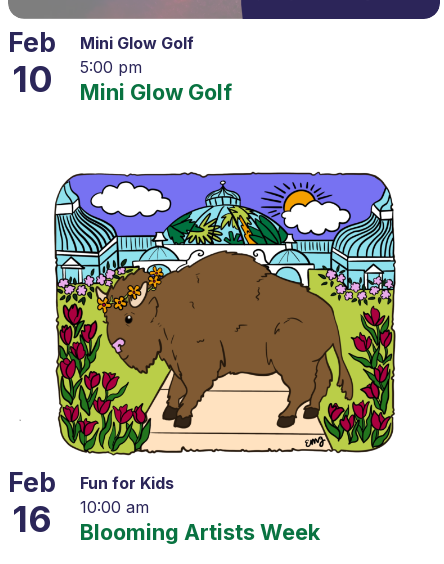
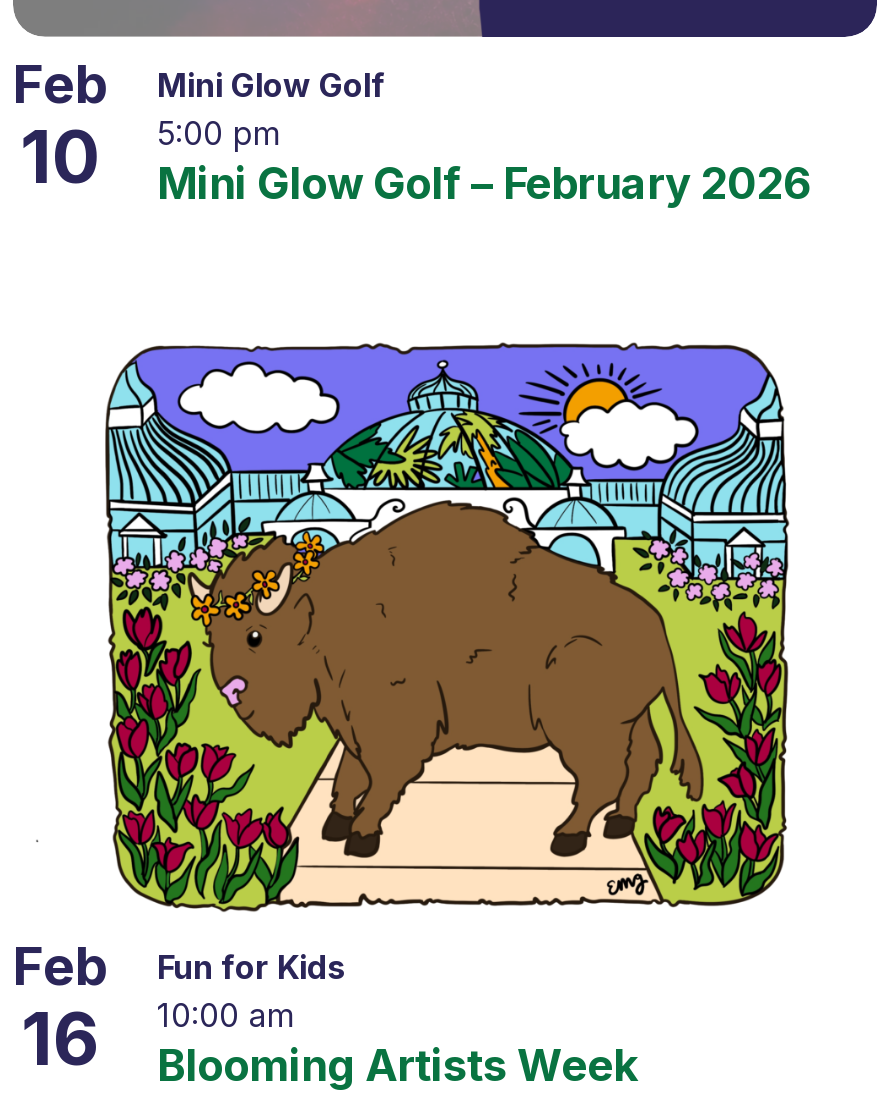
- Mini Glow Golf
+ Mini Glow Golf – February 2026
